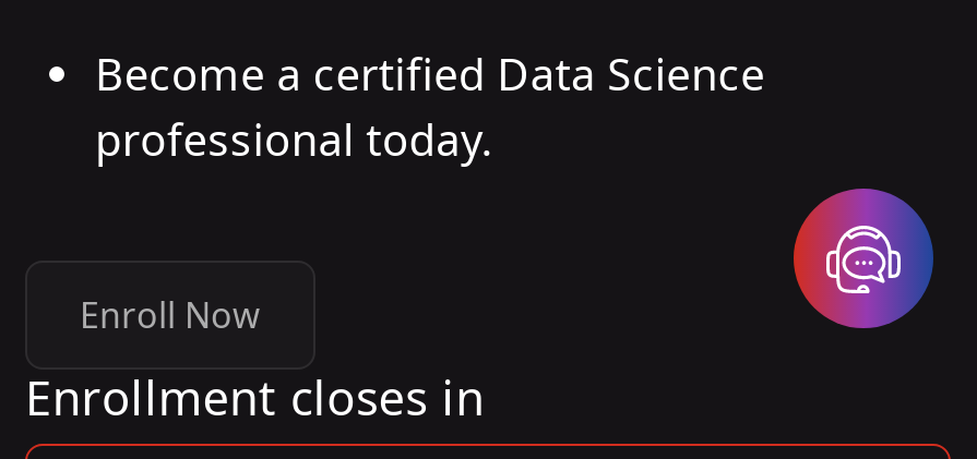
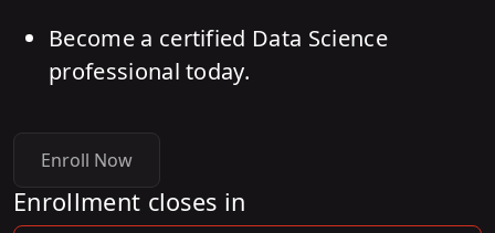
- [image]
